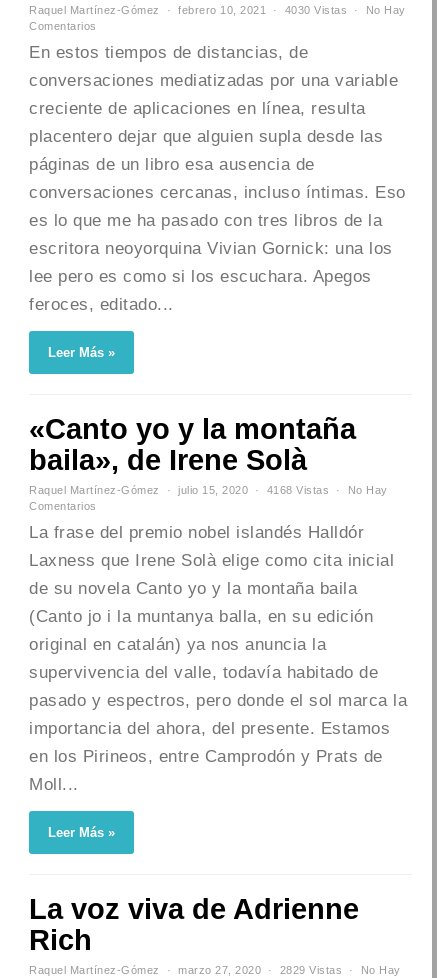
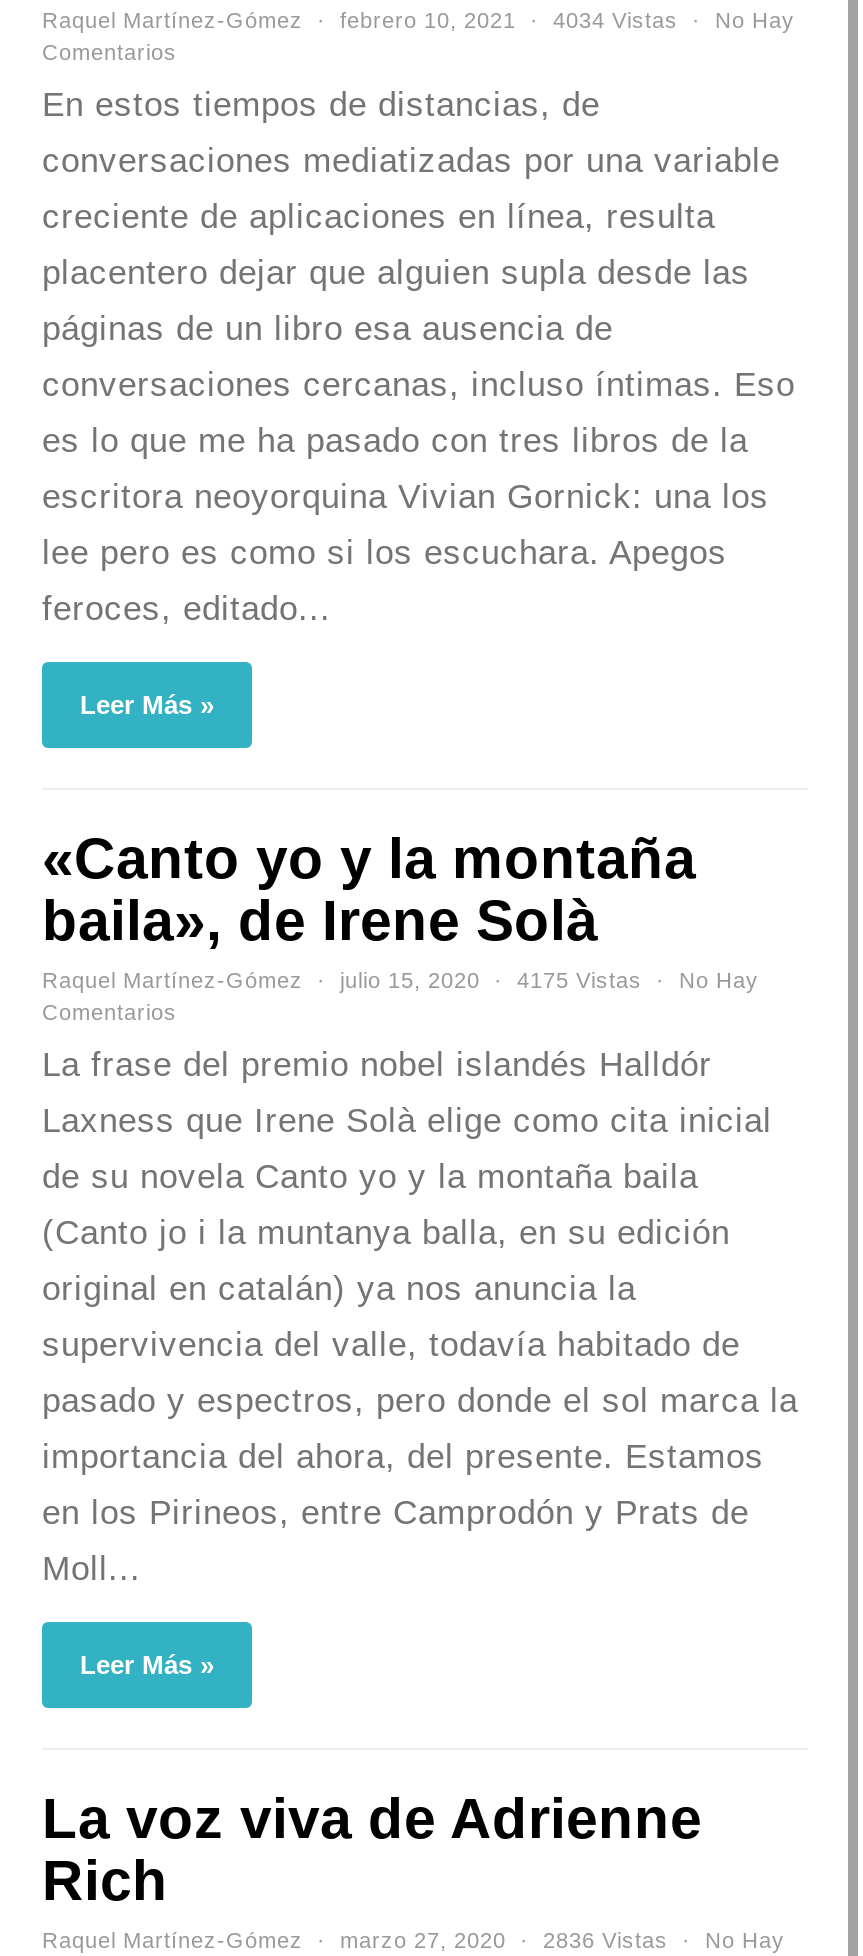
- Raquel Martínez-Gómez febrero 10, 2021 4030 Vistas No Hay
+ Raquel Martínez-Gómez febrero 10, 2021 4034 Vistas No Hay

- Raquel Martínez-Gómez julio 15, 2020 4168 Vistas No Hay
+ Raquel Martínez-Gómez julio 15, 2020 4175 Vistas No Hay

- Raquel Martínez-Gómez marzo 27, 2020 2829 Vistas No Hay
+ Raquel Martínez-Gómez marzo 27, 2020 2836 Vistas No Hay
